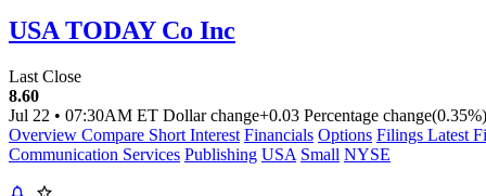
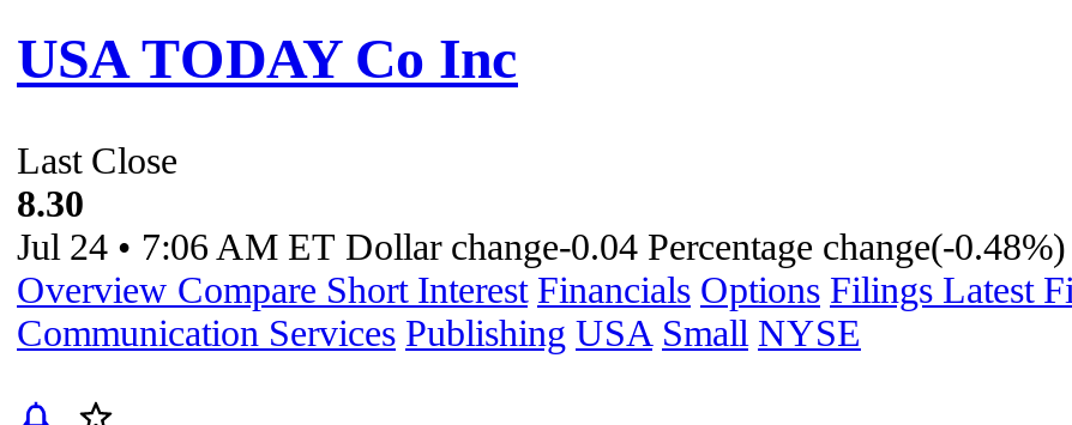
- 8.60
- Jul 22 • 07:30AM ET Dollar change+0.03 Percentage change(0.35%)
+ 8.30
+ Jul 24 • 7:06 AM ET Dollar change-0.04 Percentage change(-0.48%)
